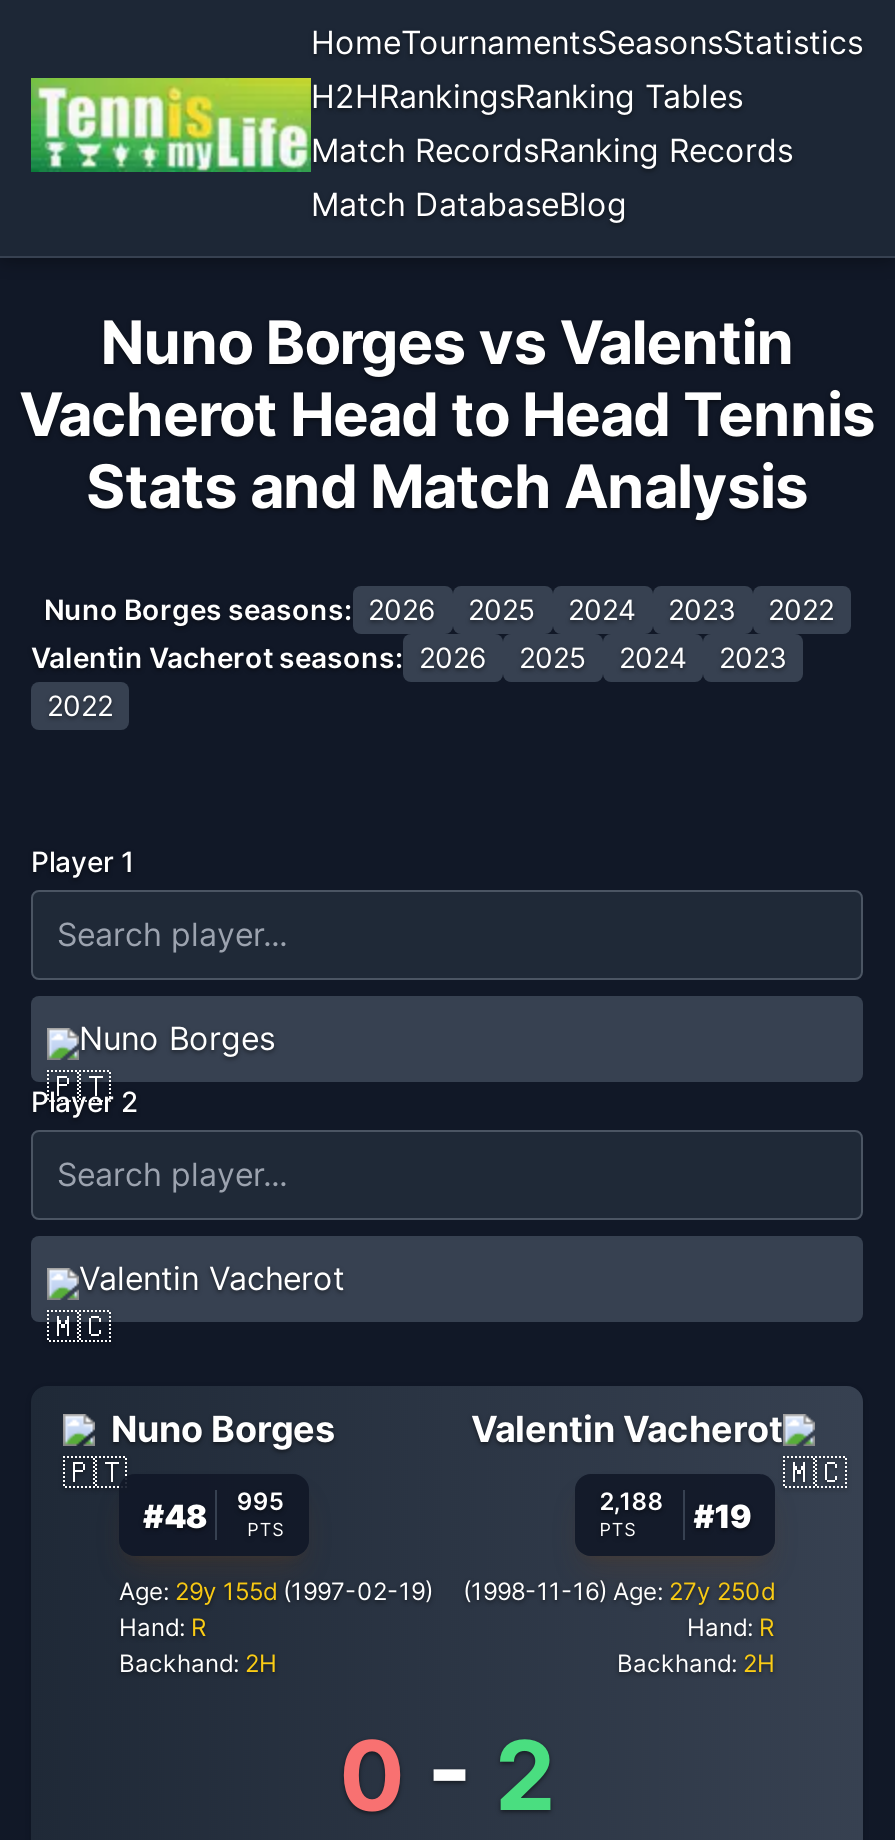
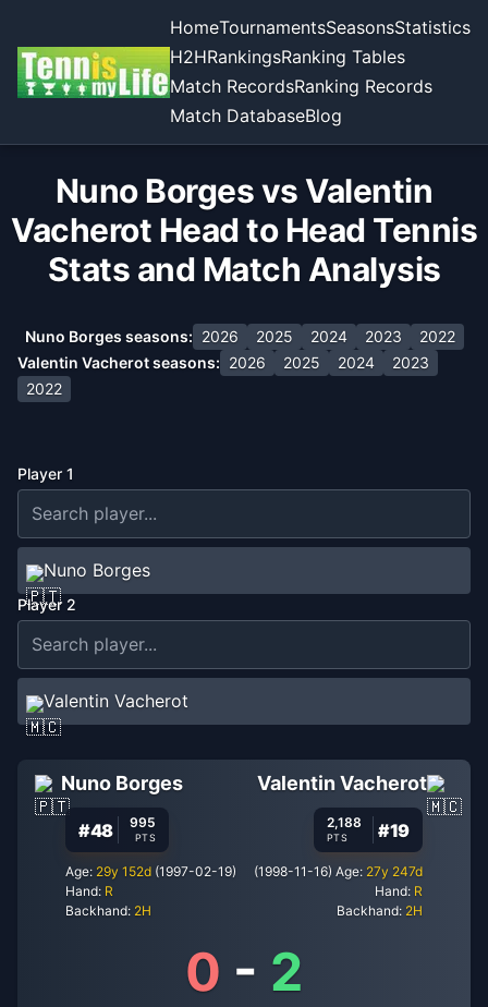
- Age: 29y 155d (1997-02-19)
+ Age: 29y 152d (1997-02-19)

- (1998-11-16) Age: 27y 250d
+ (1998-11-16) Age: 27y 247d
